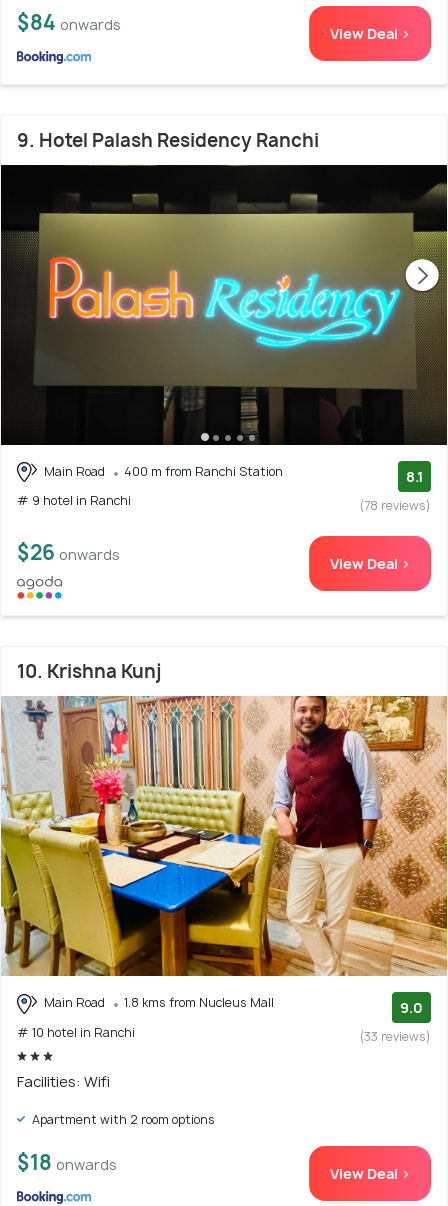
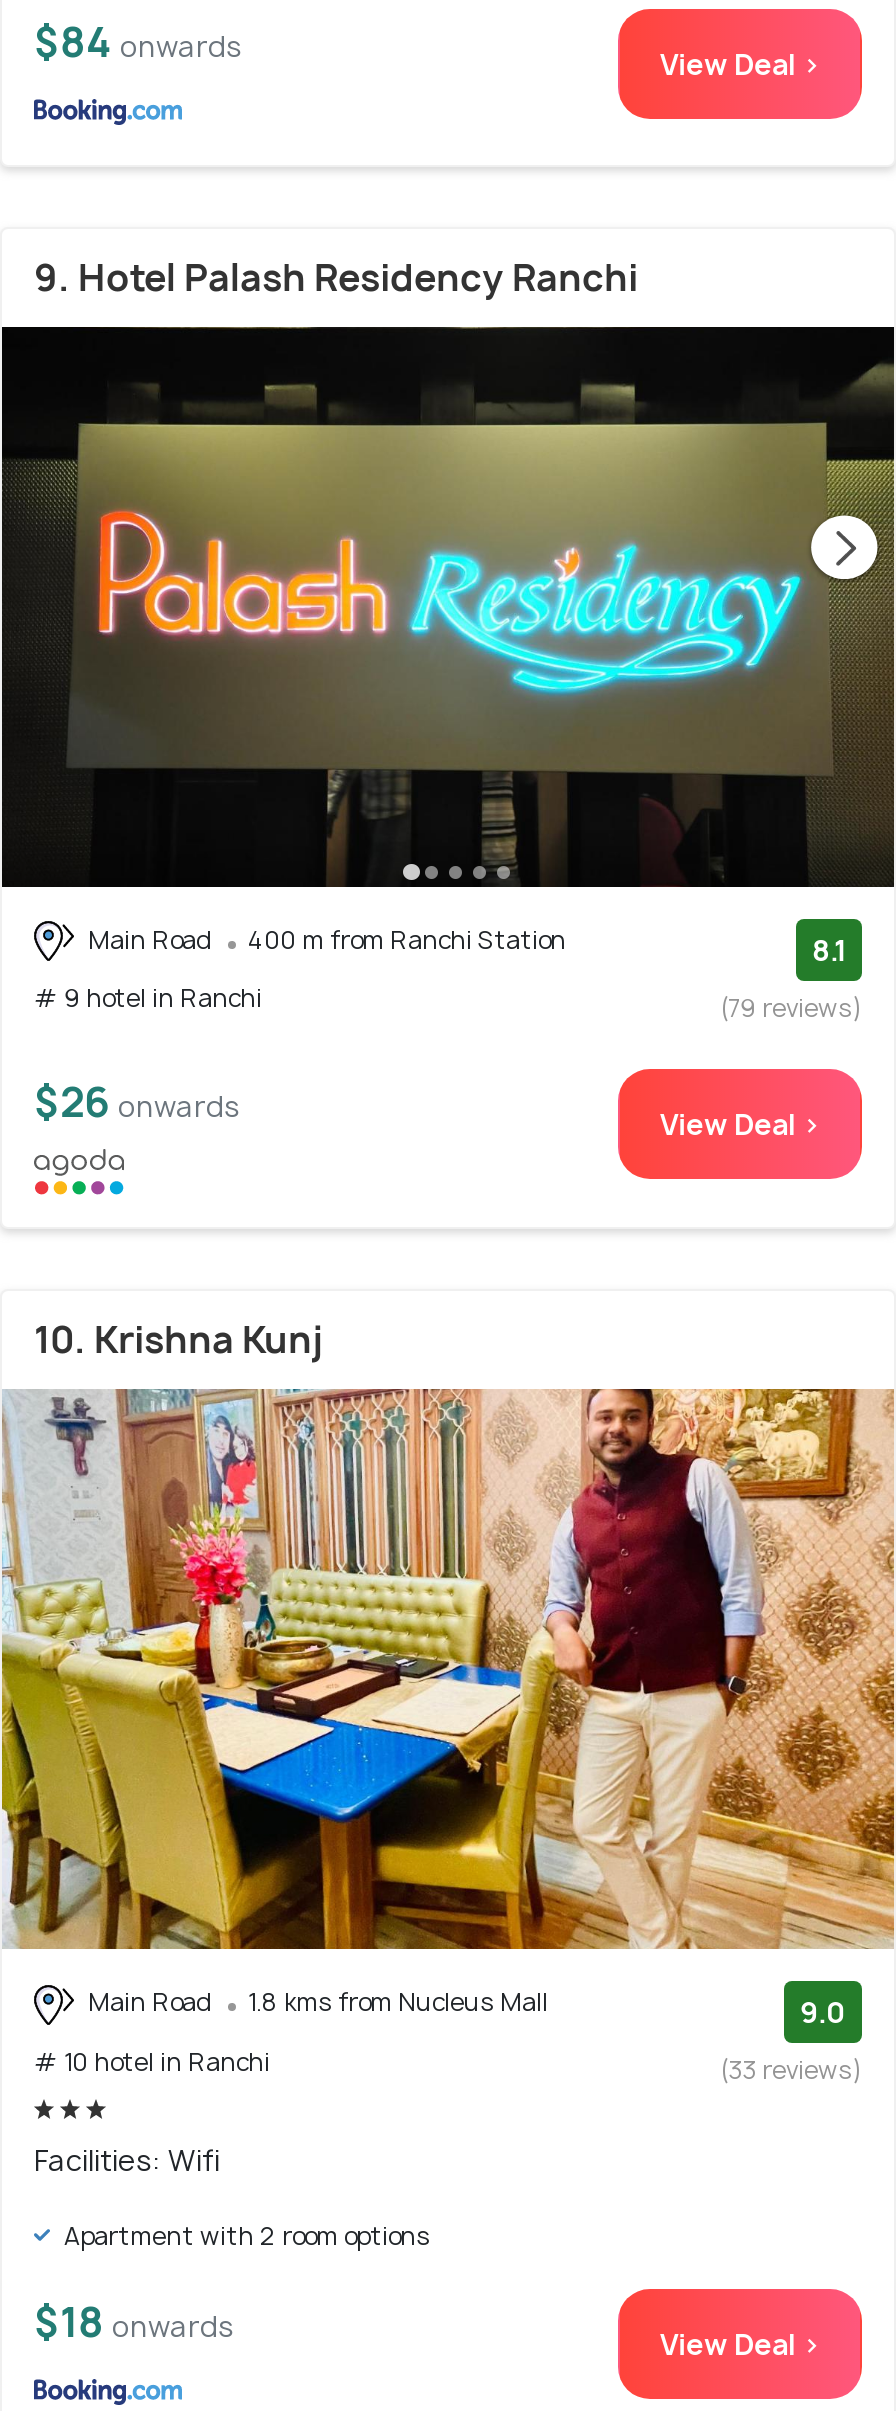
- (78 reviews)
+ (79 reviews)
